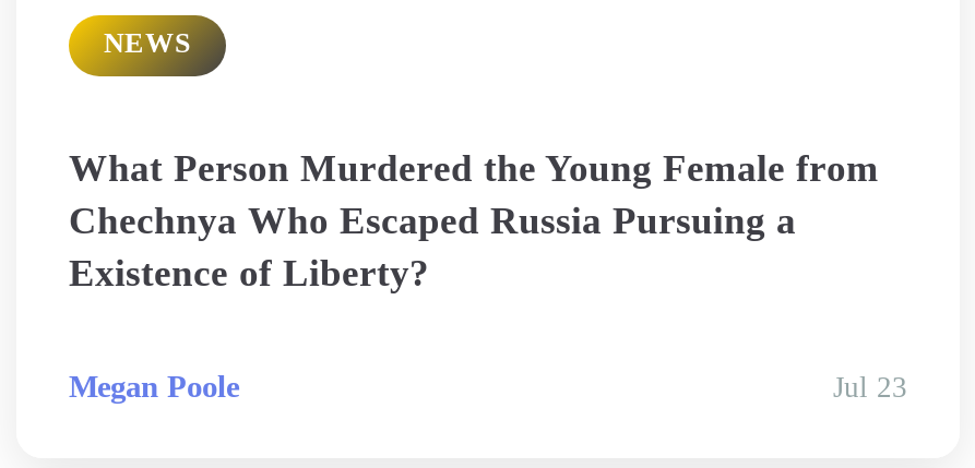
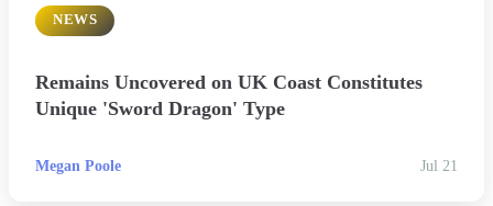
- What Person Murdered the Young Female from
- Chechnya Who Escaped Russia Pursuing a
- Existence of Liberty?
+ Remains Uncovered on UK Coast Constitutes
+ Unique 'Sword Dragon' Type

- Jul 23
+ Jul 21
